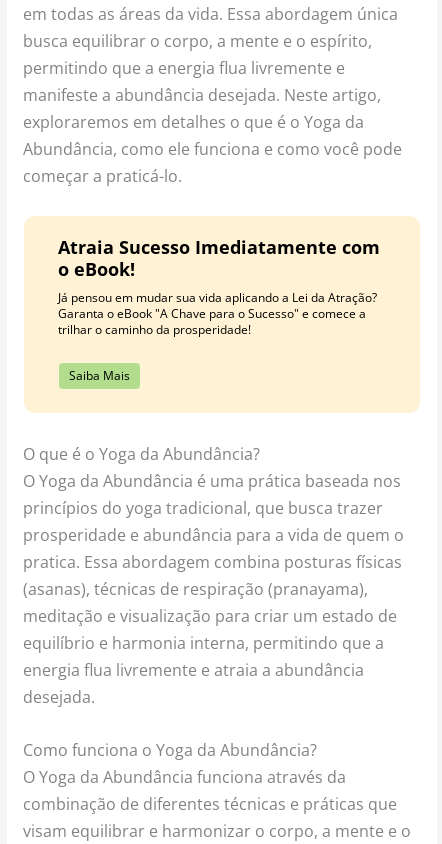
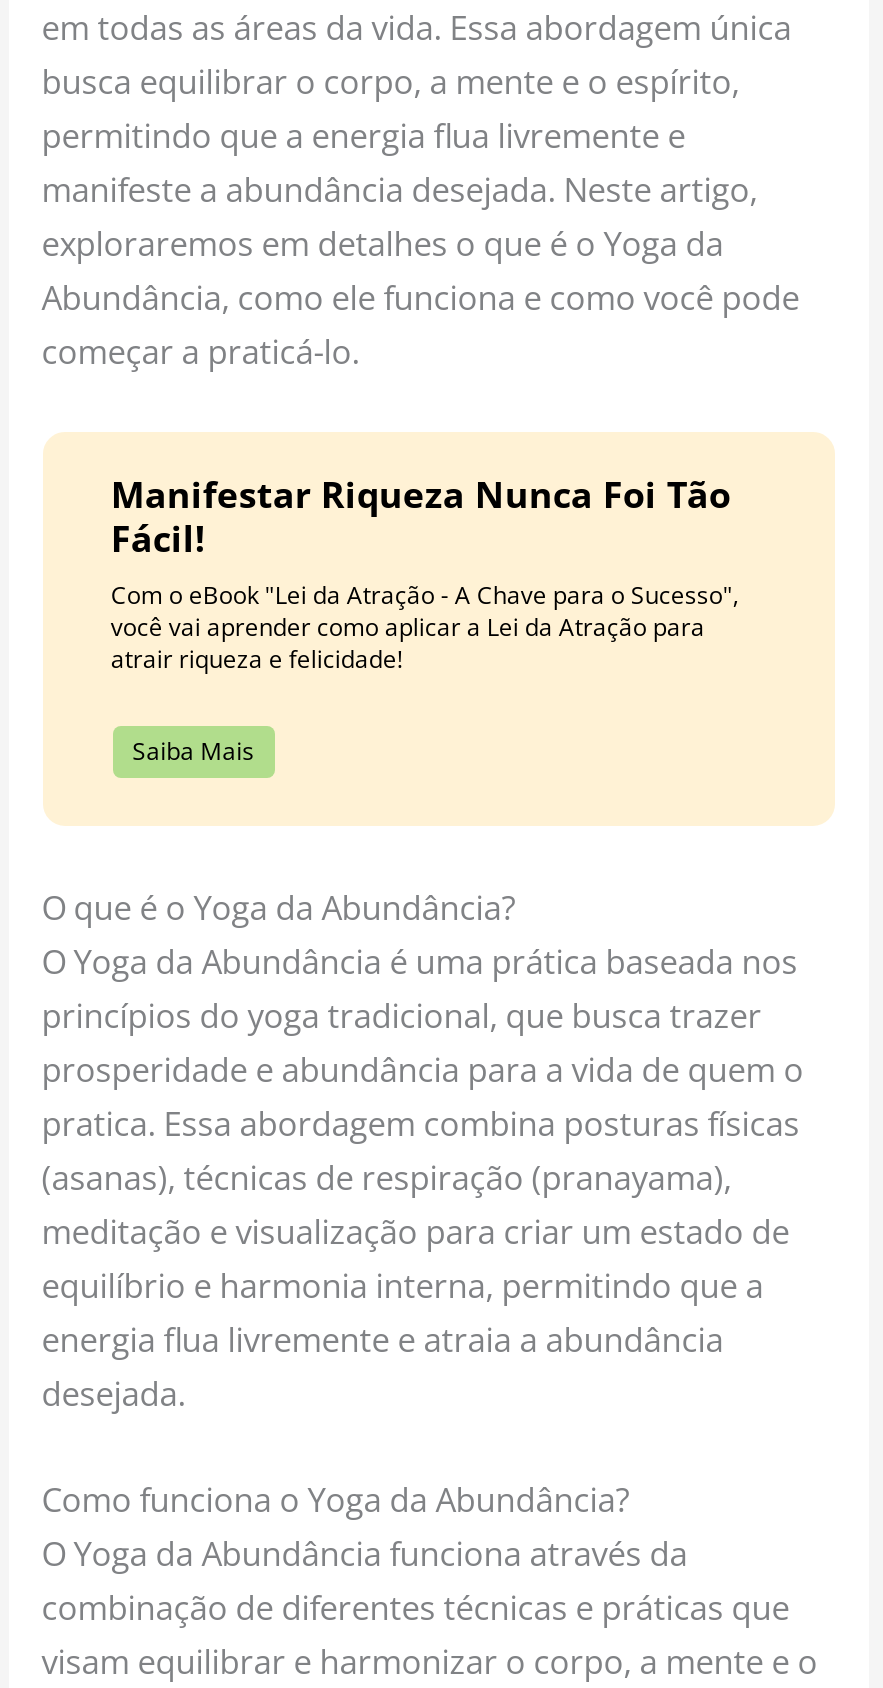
- Atraia Sucesso Imediatamente com
- o eBook!
- Já pensou em mudar sua vida aplicando a Lei da Atração?
- Garanta o eBook "A Chave para o Sucesso" e comece a
- trilhar o caminho da prosperidade!
+ Manifestar Riqueza Nunca Foi Tão
+ Fácil!
+ Com o eBook "Lei da Atração - A Chave para o Sucesso",
+ você vai aprender como aplicar a Lei da Atração para
+ atrair riqueza e felicidade!
